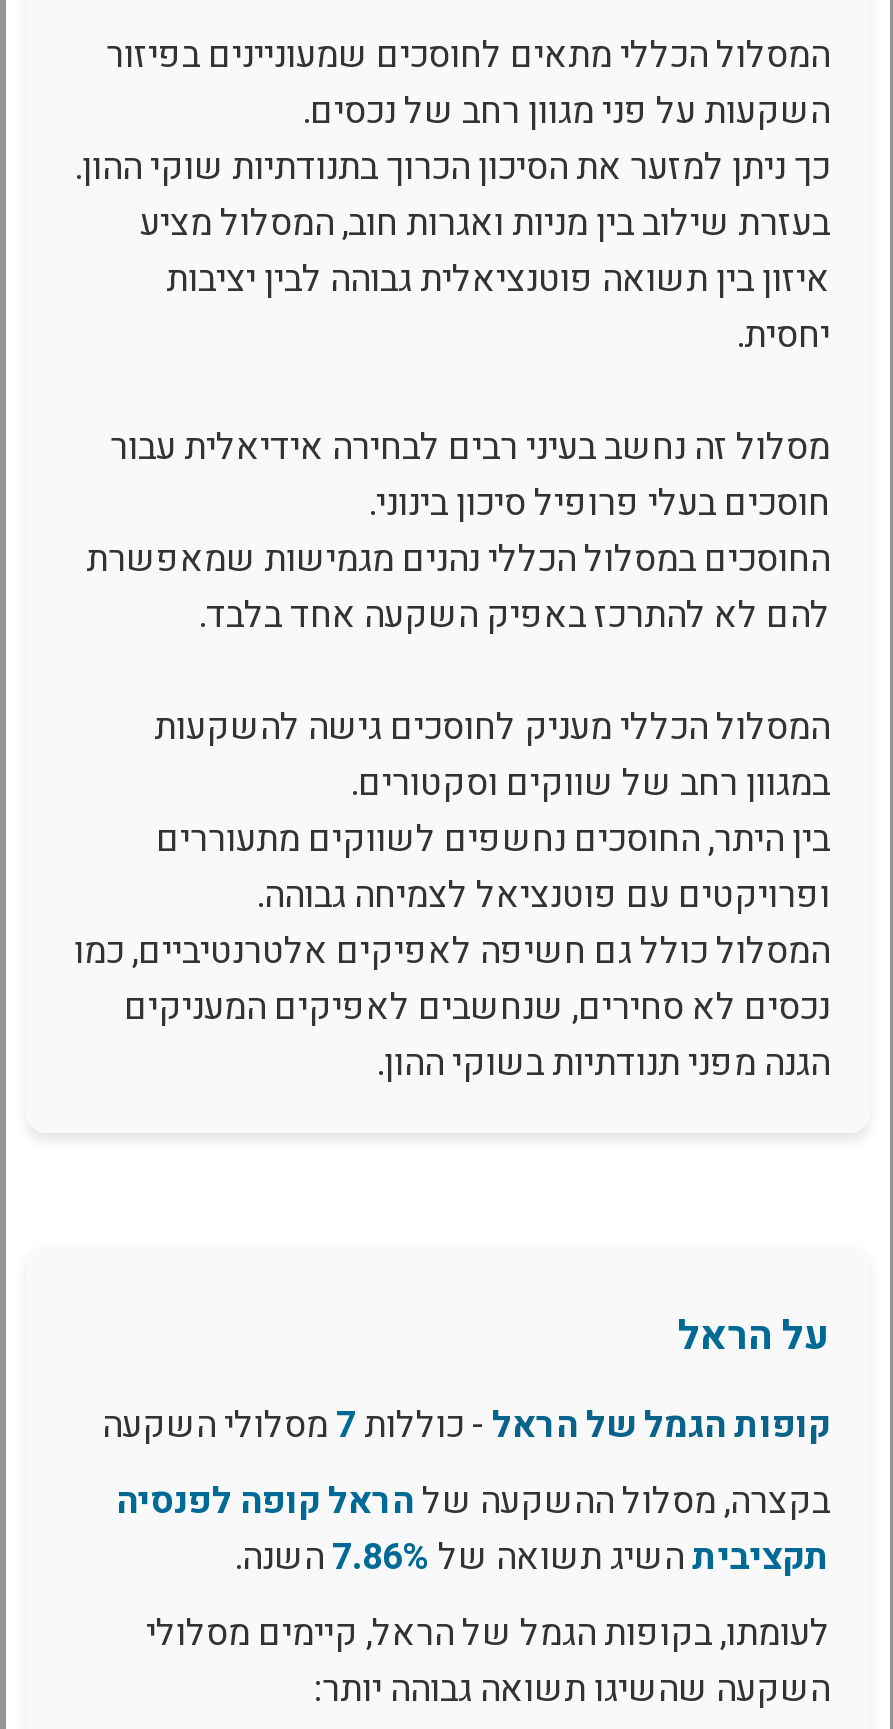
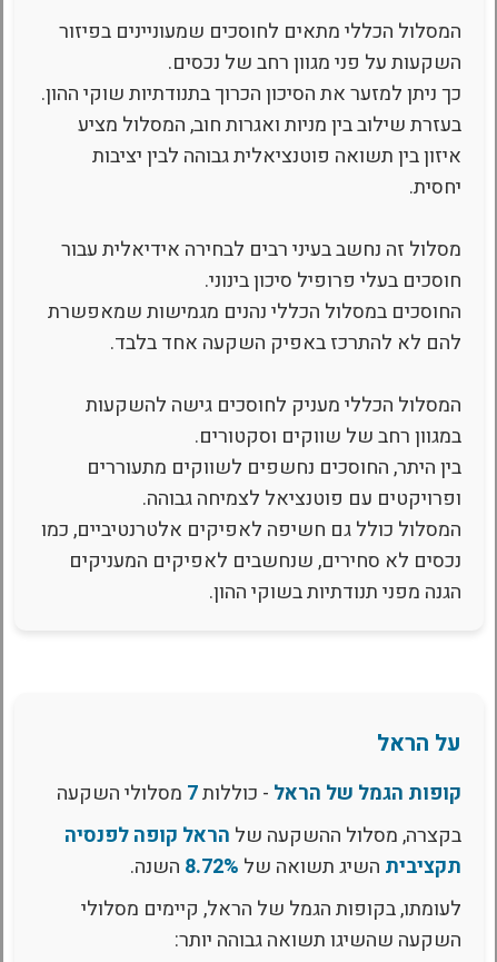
- תקציביתהשיג תשואה של 7.86% השנה.
+ תקציביתהשיג תשואה של 8.72% השנה.
